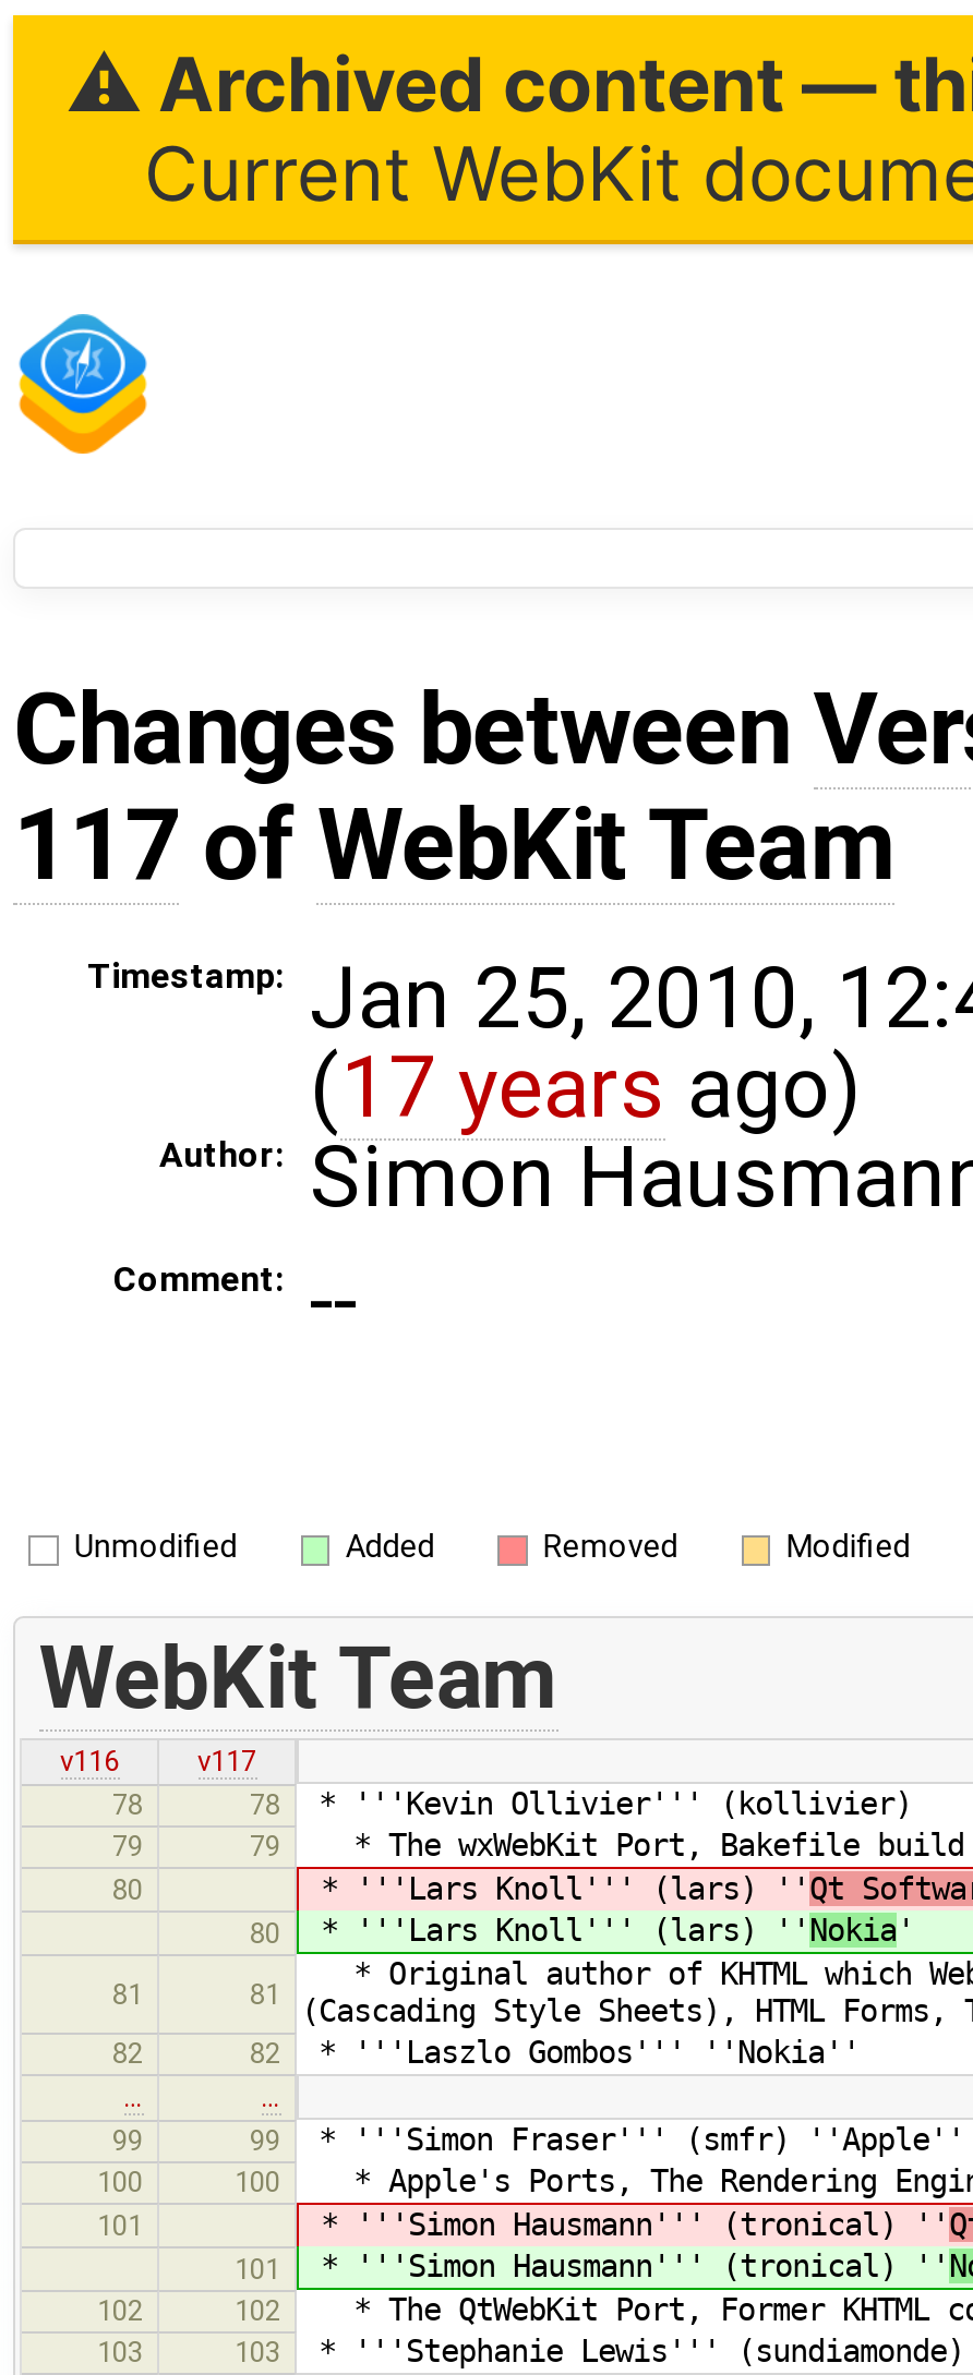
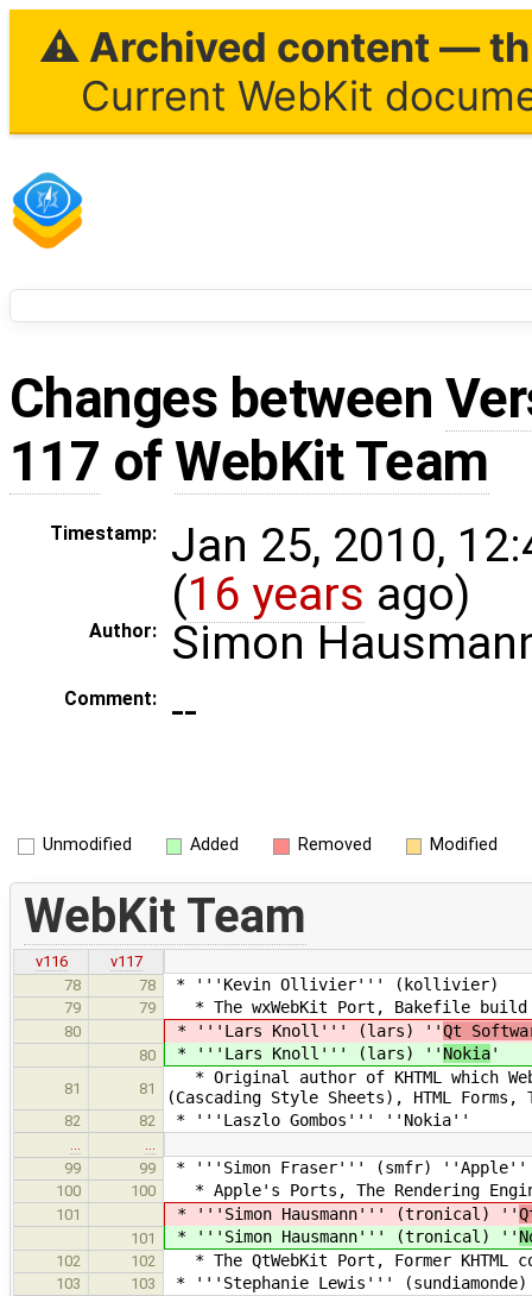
- (17 years ago)
+ (16 years ago)
